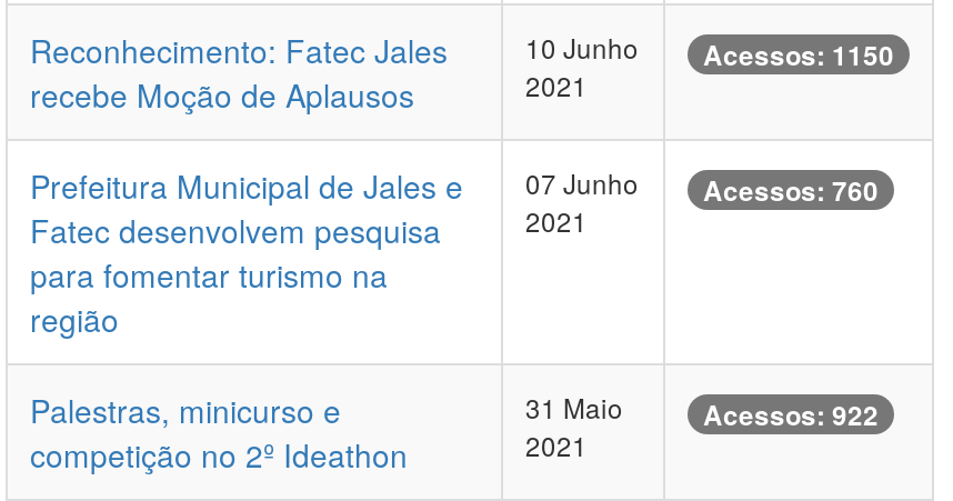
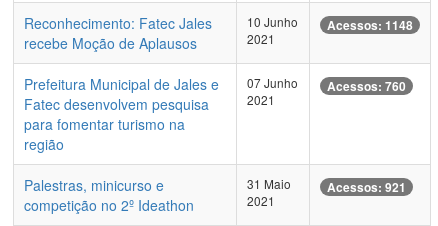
- 10 Junho Acessos: 1150
+ 10 Junho Acessos: 1148

- Acessos: 922
+ Acessos: 921
